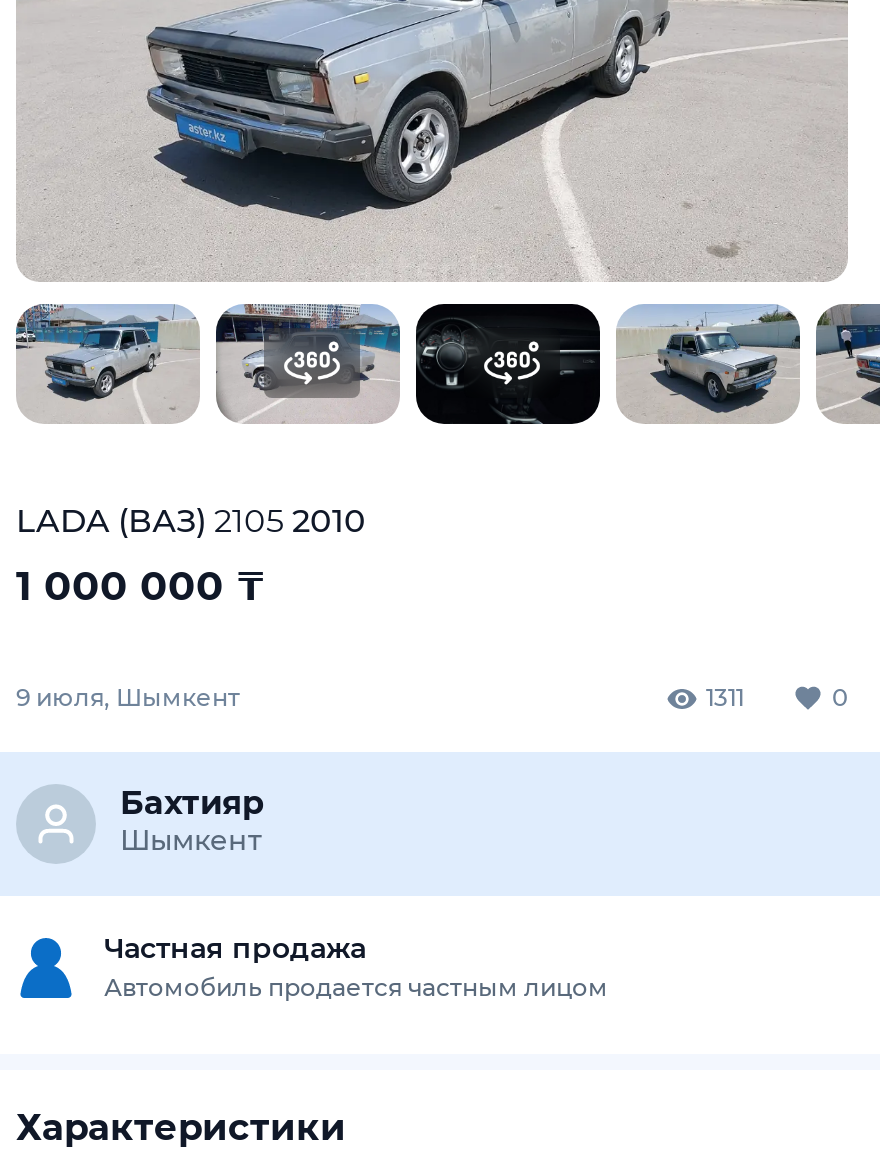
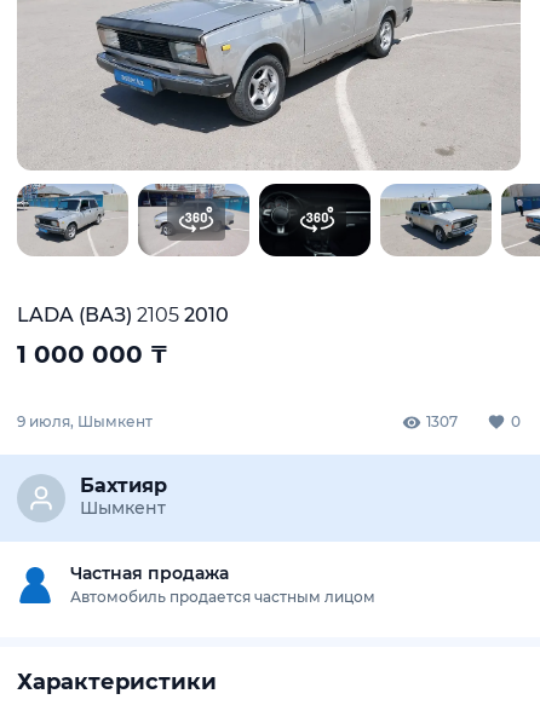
- 1311
+ 1307
